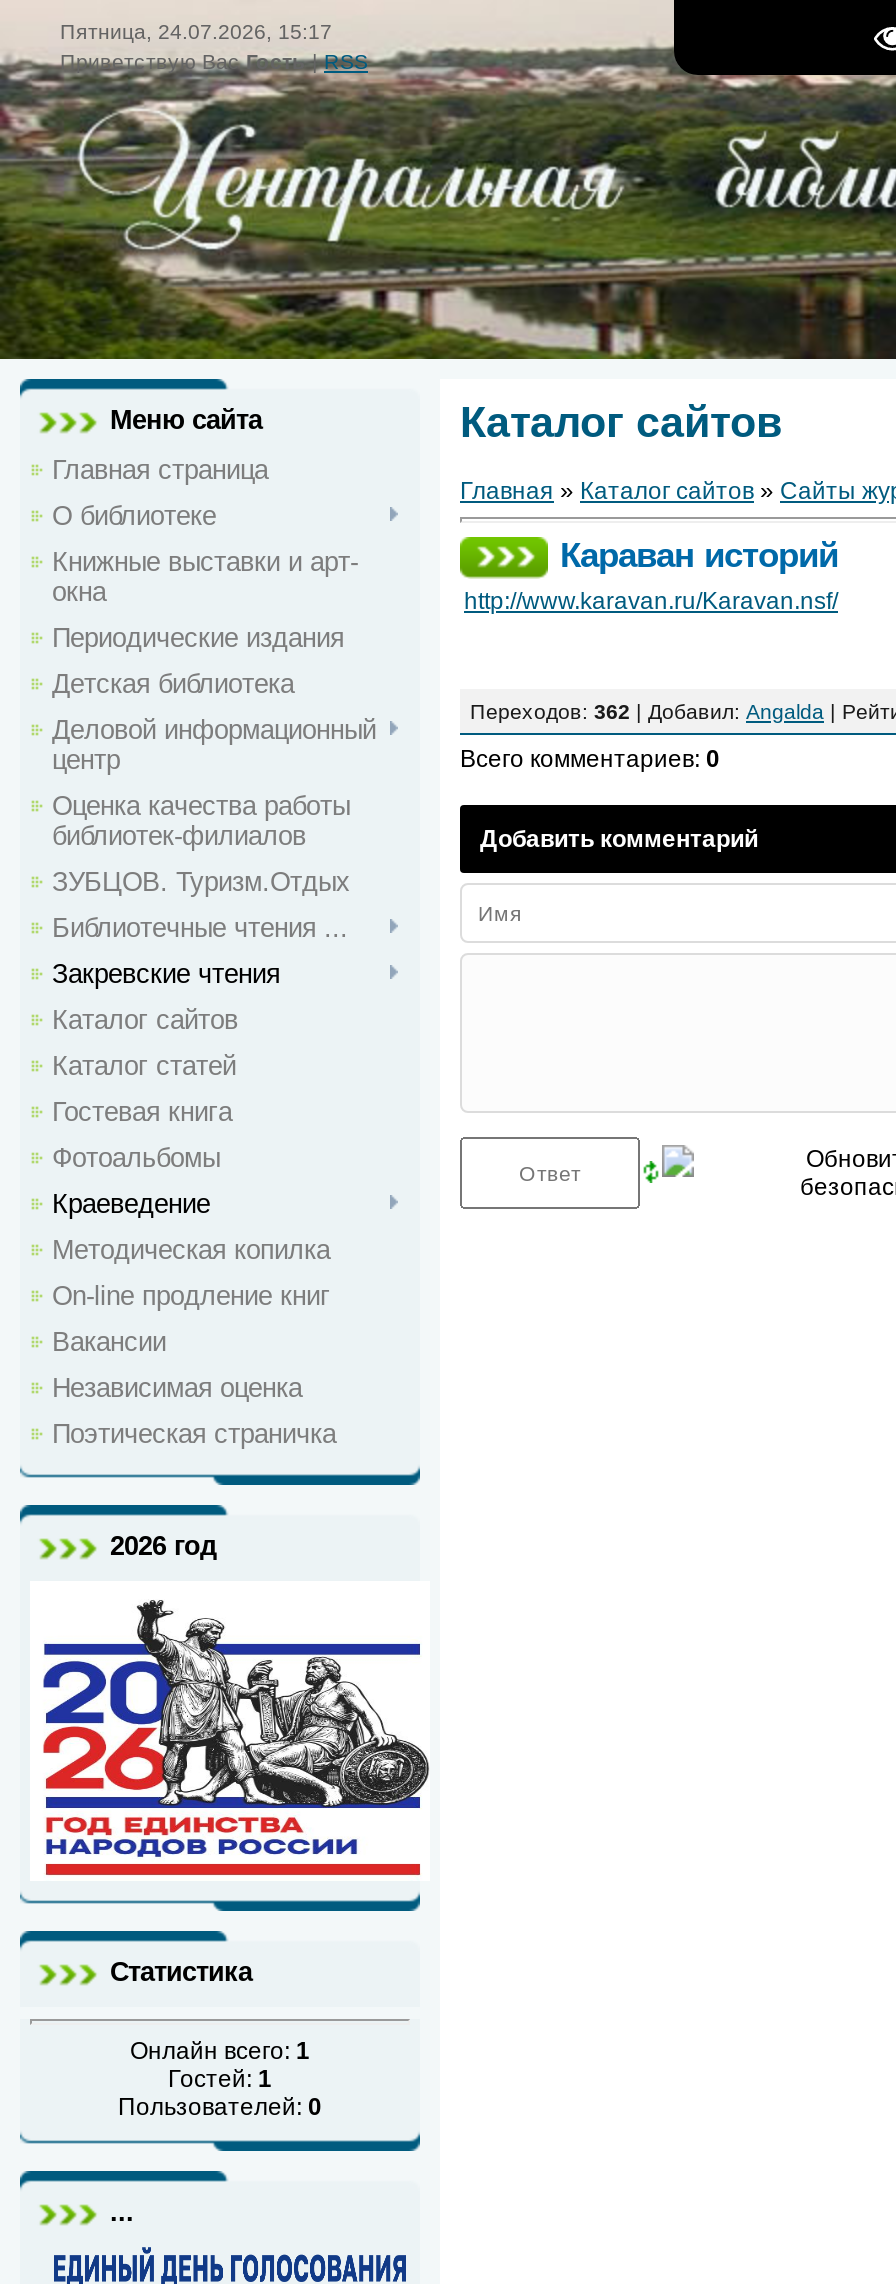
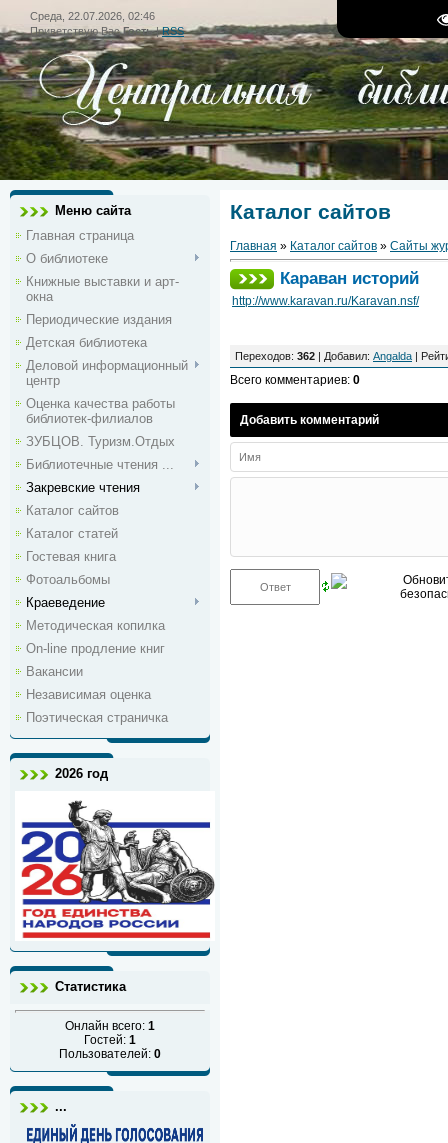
- Пятница, 24.07.2026, 15:17
+ Среда, 22.07.2026, 02:46
